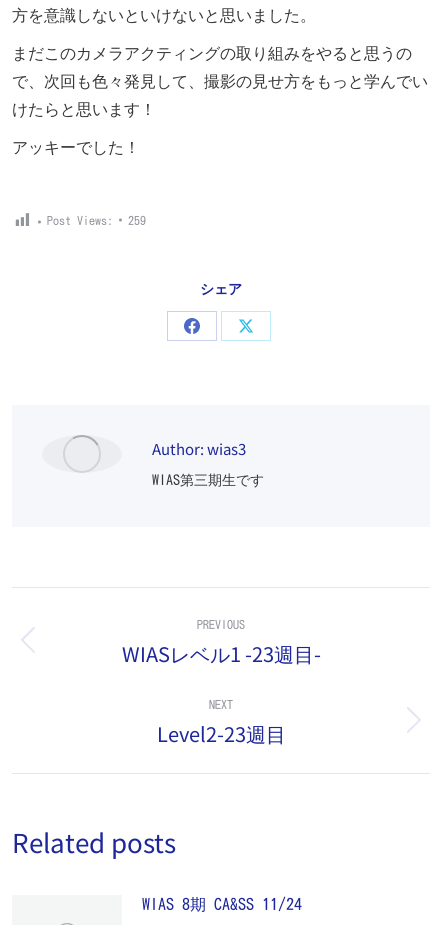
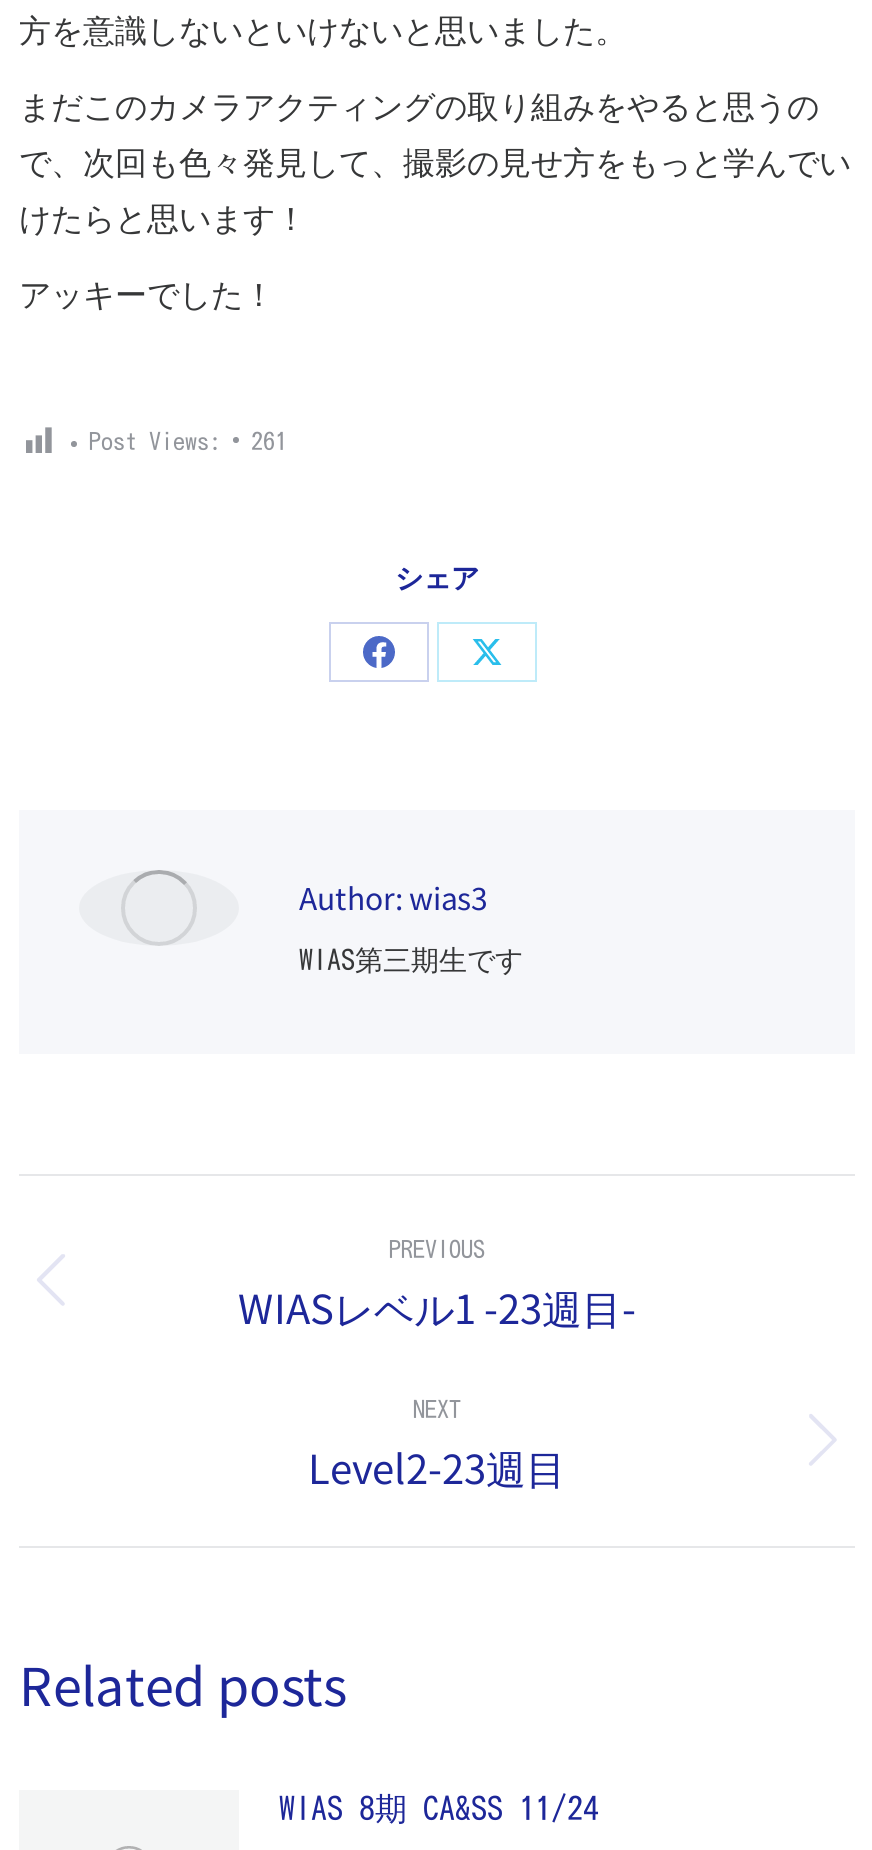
- Post Views: 259
+ Post Views: 261
